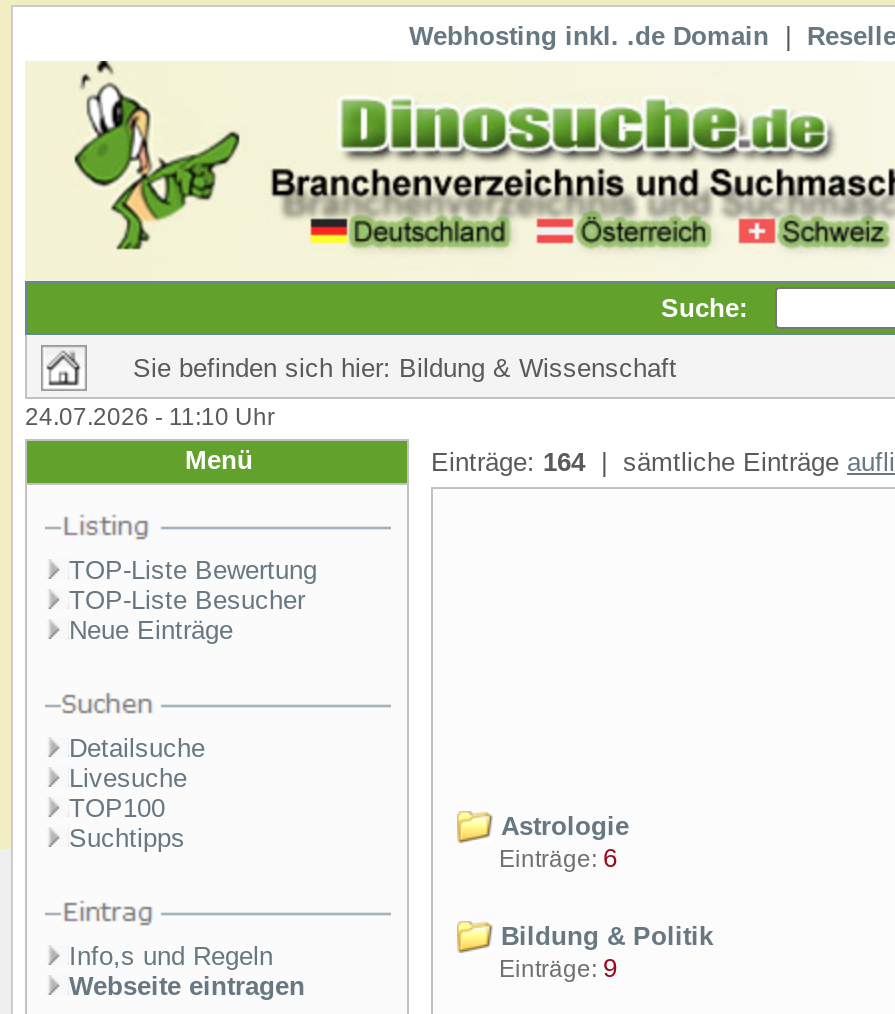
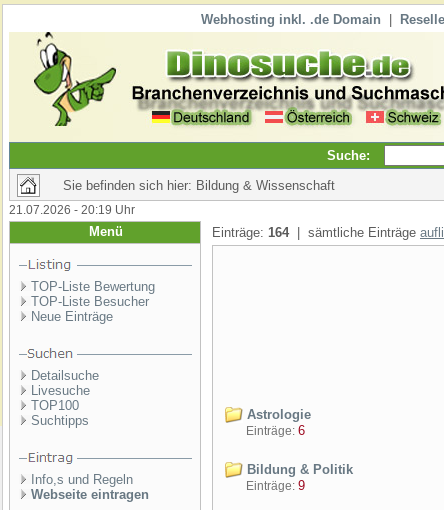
- 24.07.2026 - 11:10 Uhr
+ 21.07.2026 - 20:19 Uhr
